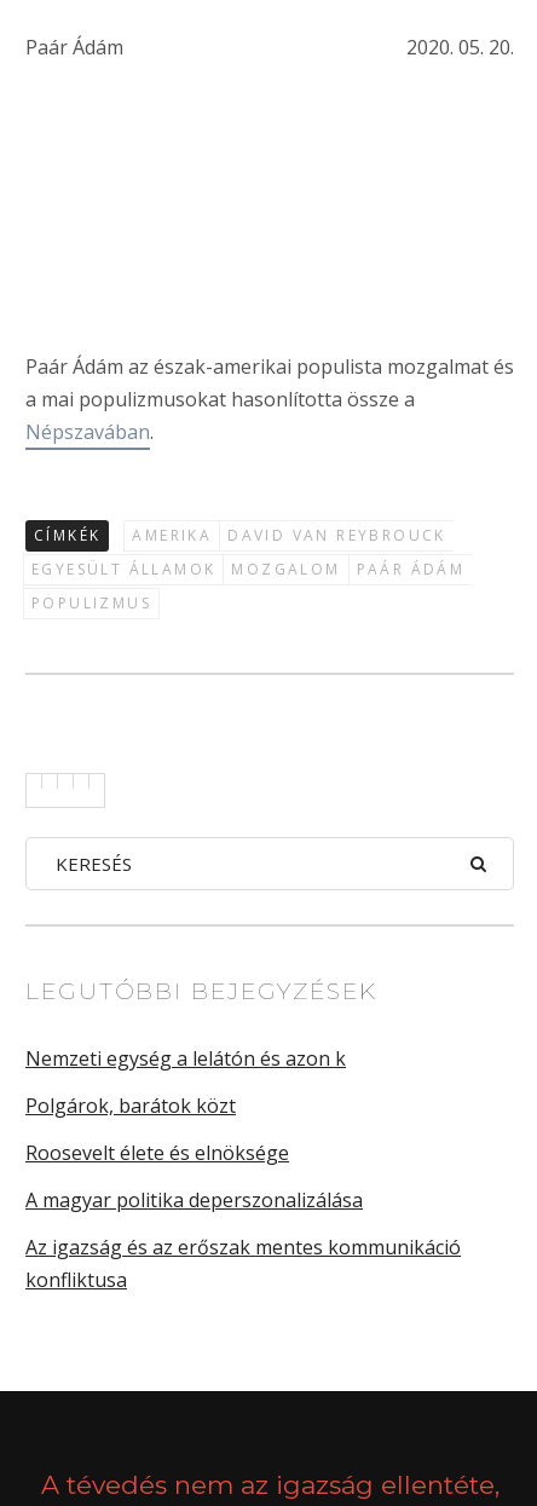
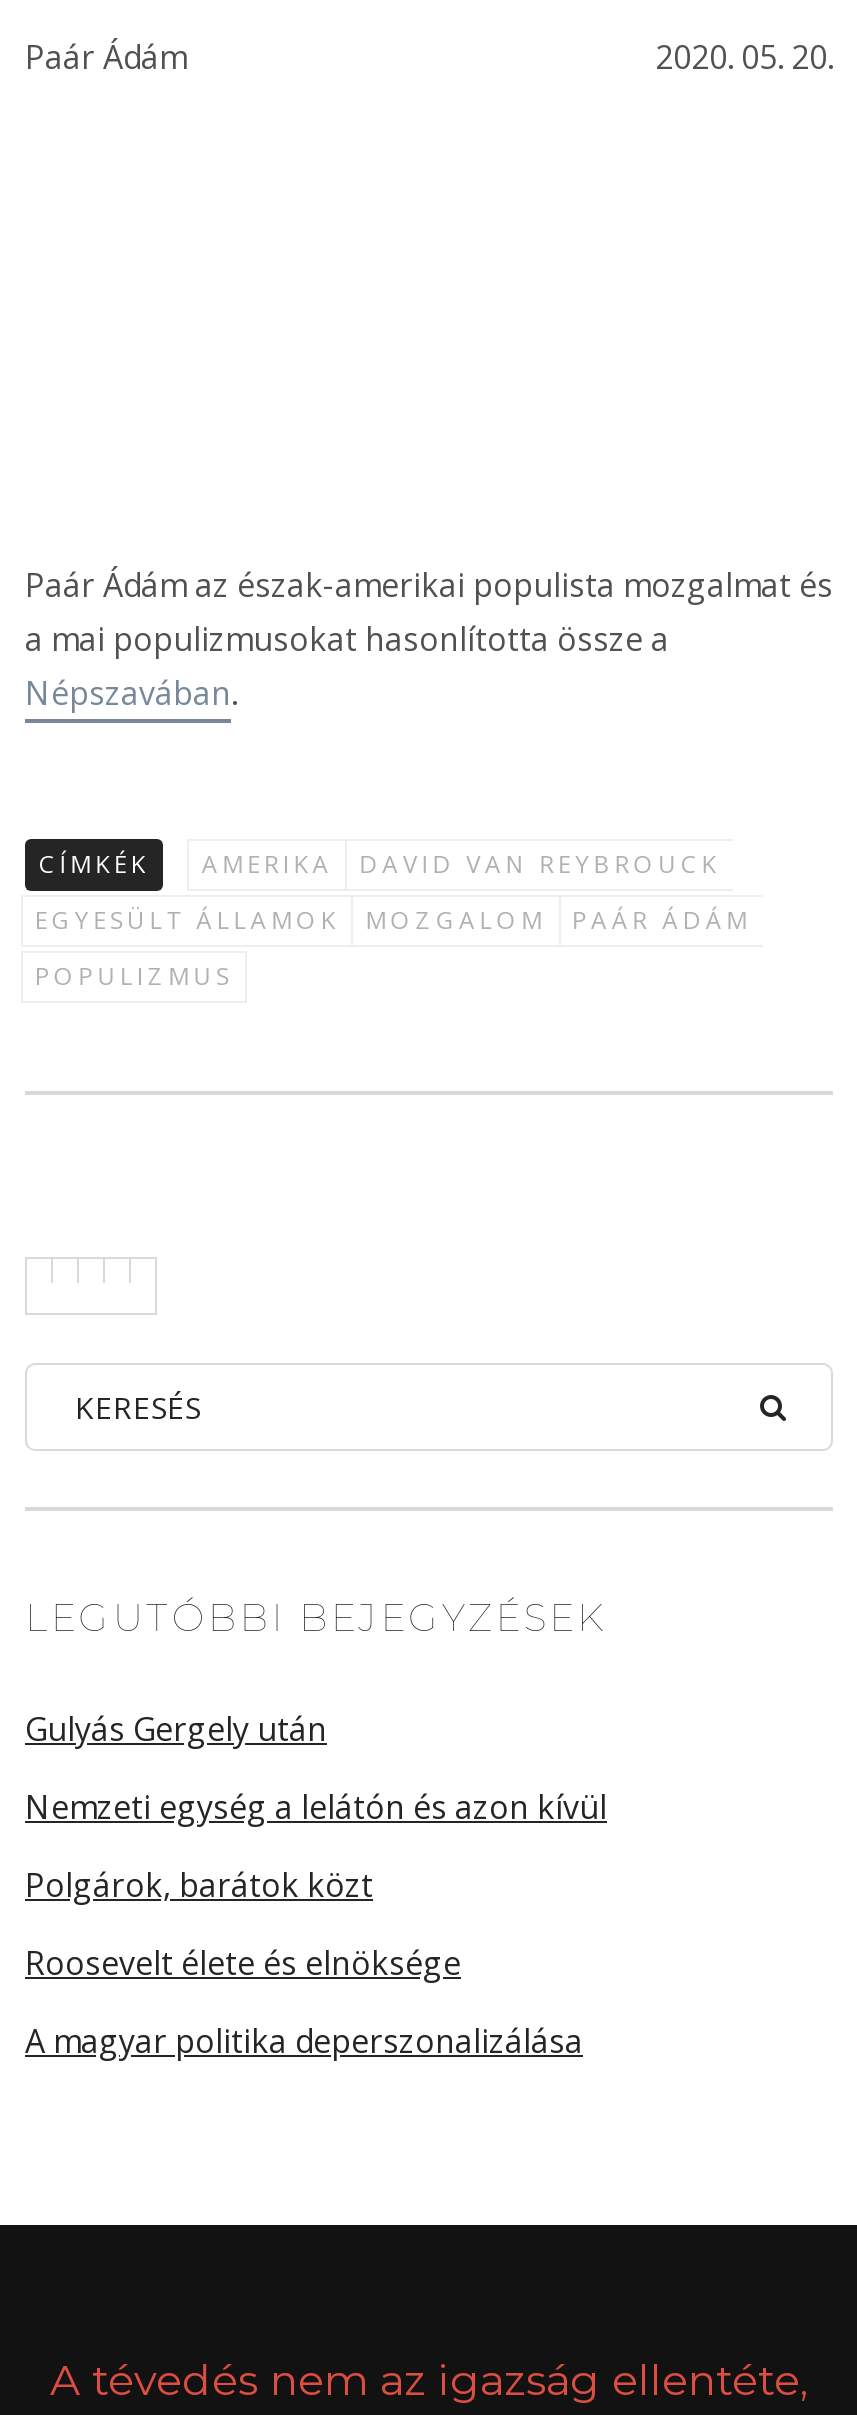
- Nemzeti egység a lelátón és azon k
+ Gulyás Gergely után
+ Nemzeti egység a lelátón és azon kívül

moved down: Polgárok, barátok közt | Roosevelt élete és elnöksége | A magyar politika deperszonalizálása

- Az igazság és az erőszak mentes kommunikáció
- konfliktusa
